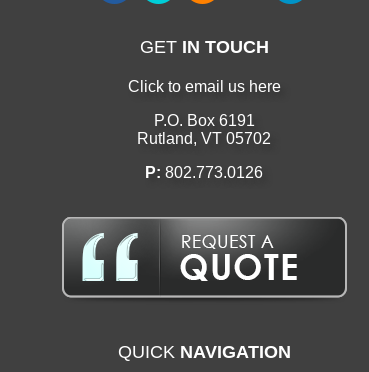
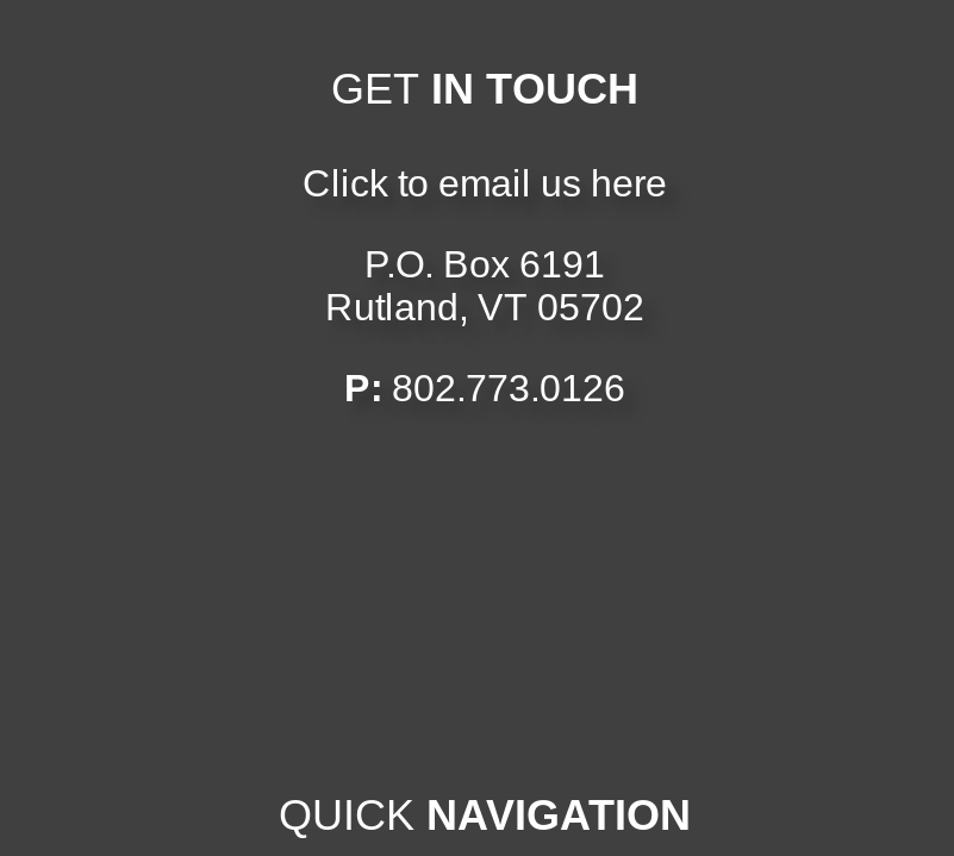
- [image]
